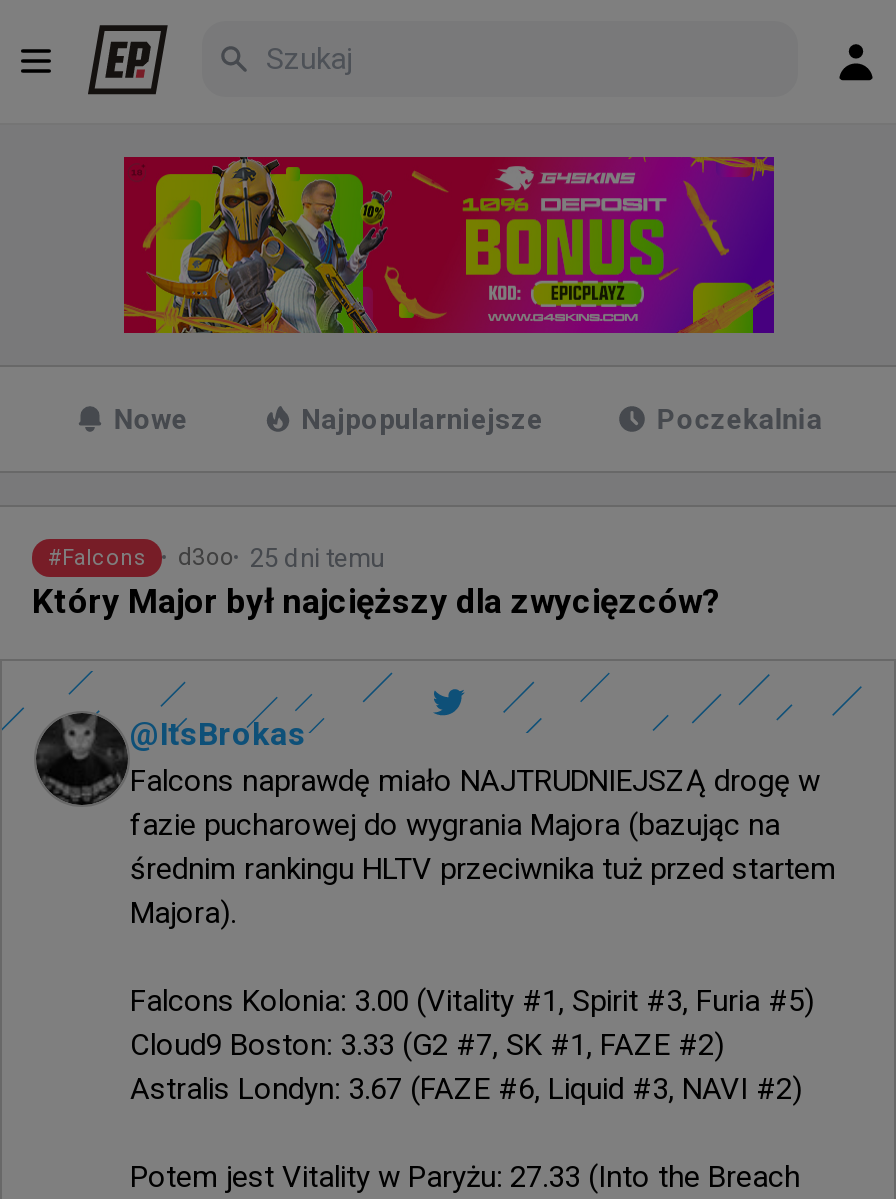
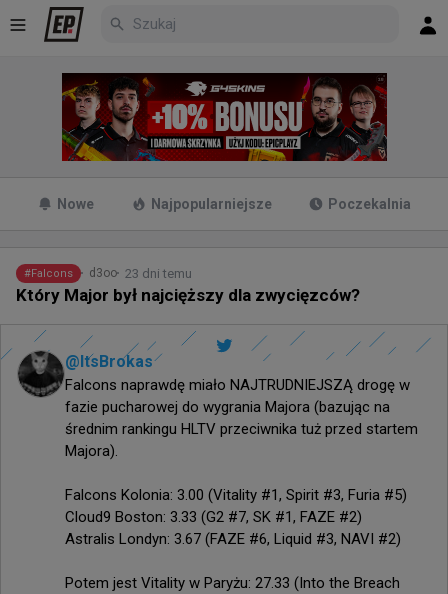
- [image]
+ [image]

- #Falcons d3oo 25 dni temu
+ #Falcons d3oo 23 dni temu
